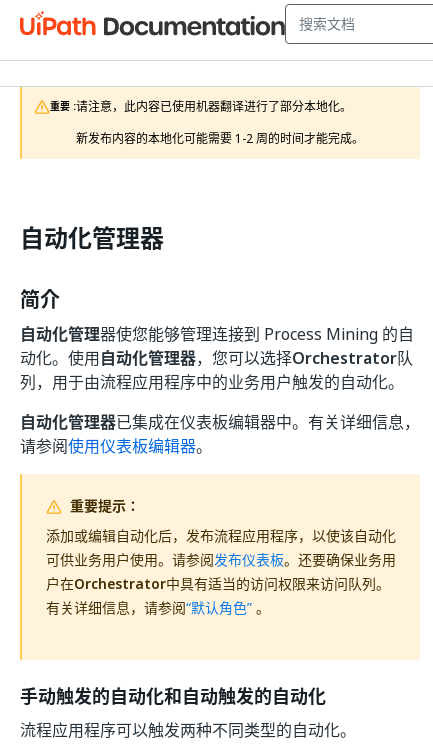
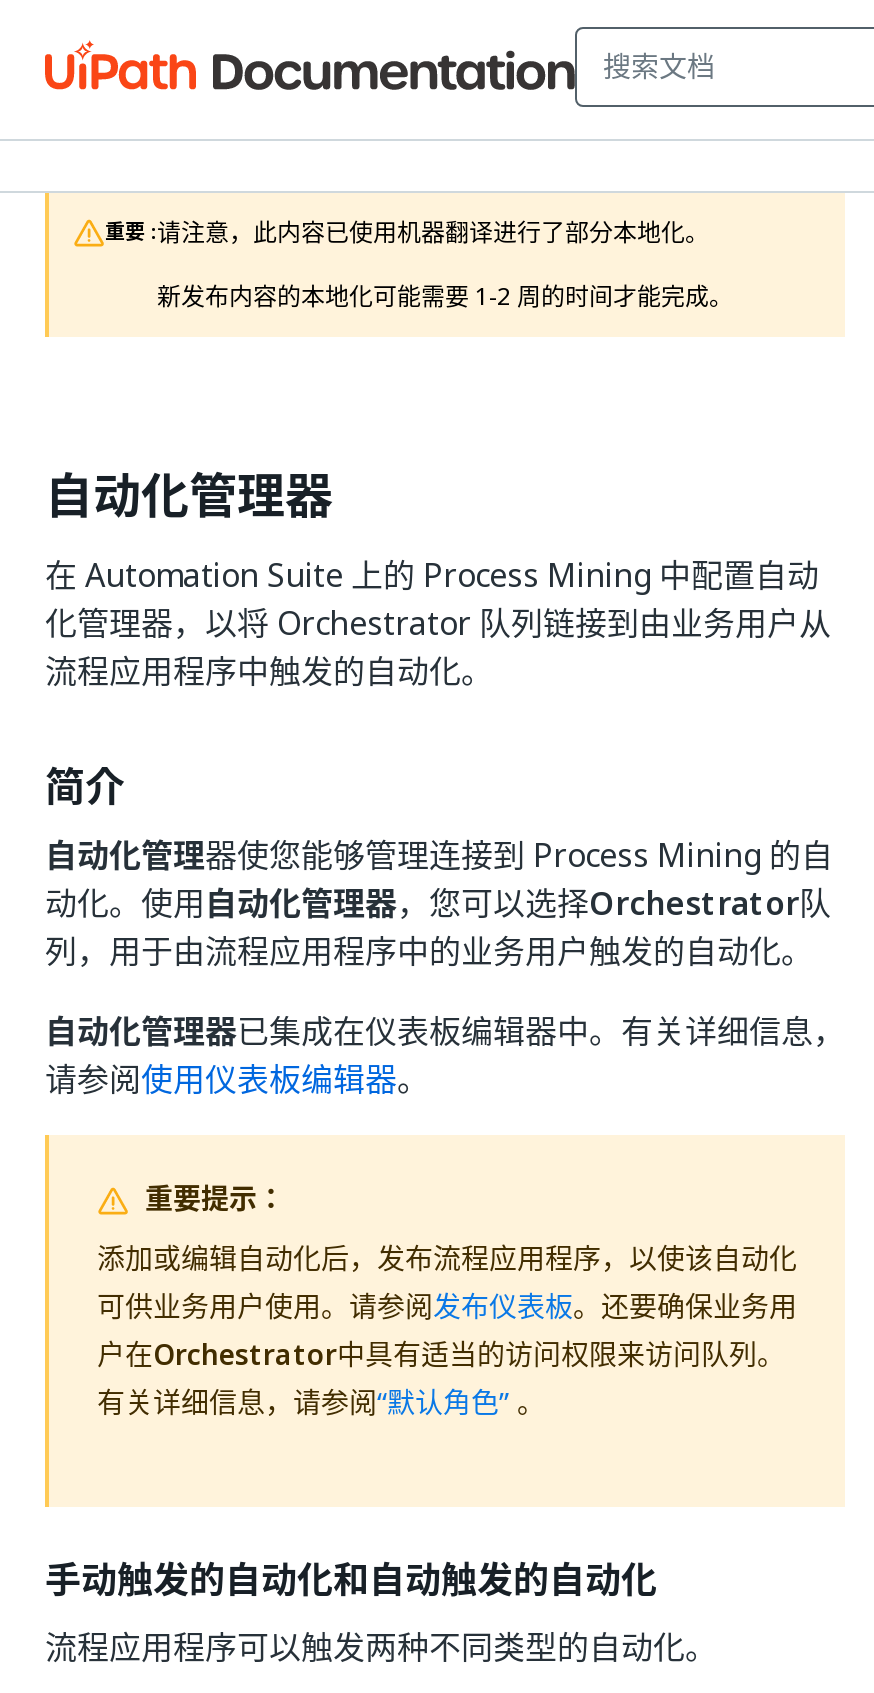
+ 在 Automation Suite 上的 Process Mining 中配置自动
+ 化管理器，以将 Orchestrator 队列链接到由业务用户从
+ 流程应用程序中触发的自动化。
